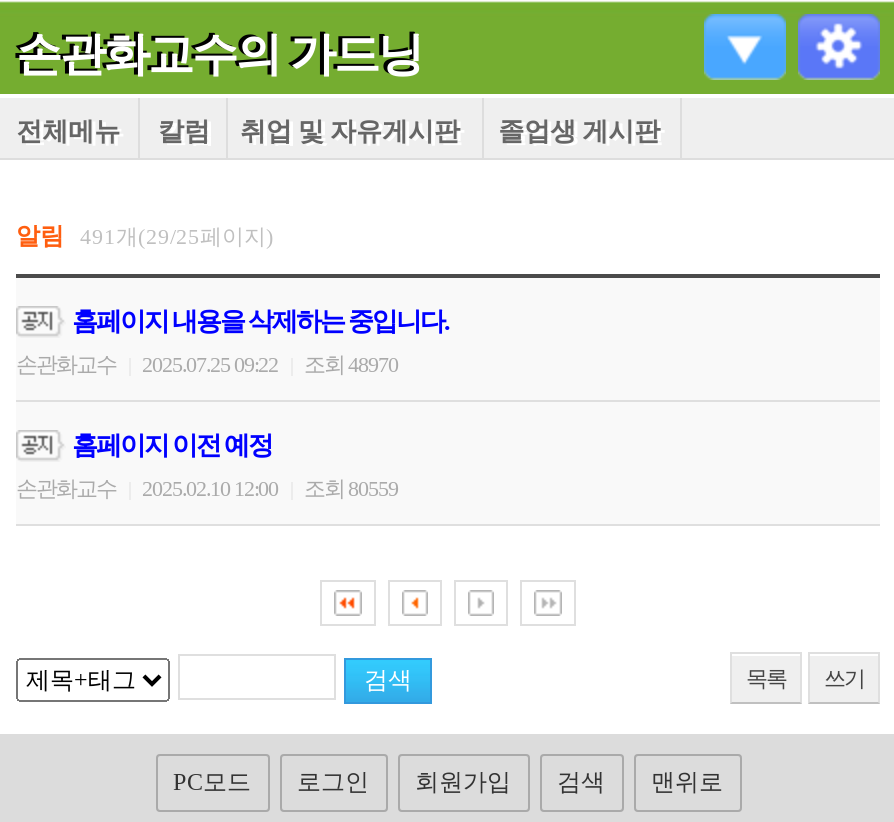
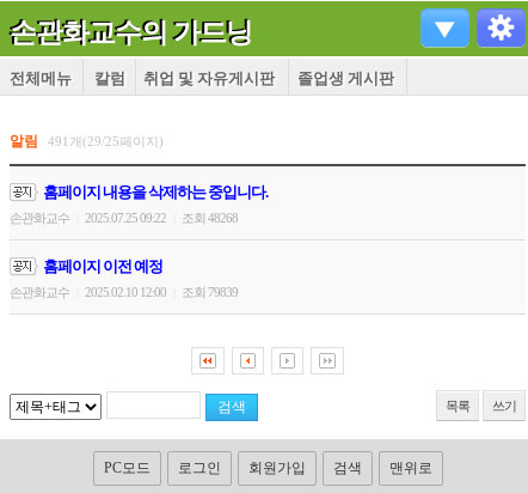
- 손관화교수 2025.07.25 09:22 조회 48970
+ 손관화교수 2025.07.25 09:22 조회 48268

- 손관화교수 2025.02.10 12:00 조회 80559
+ 손관화교수 2025.02.10 12:00 조회 79839
